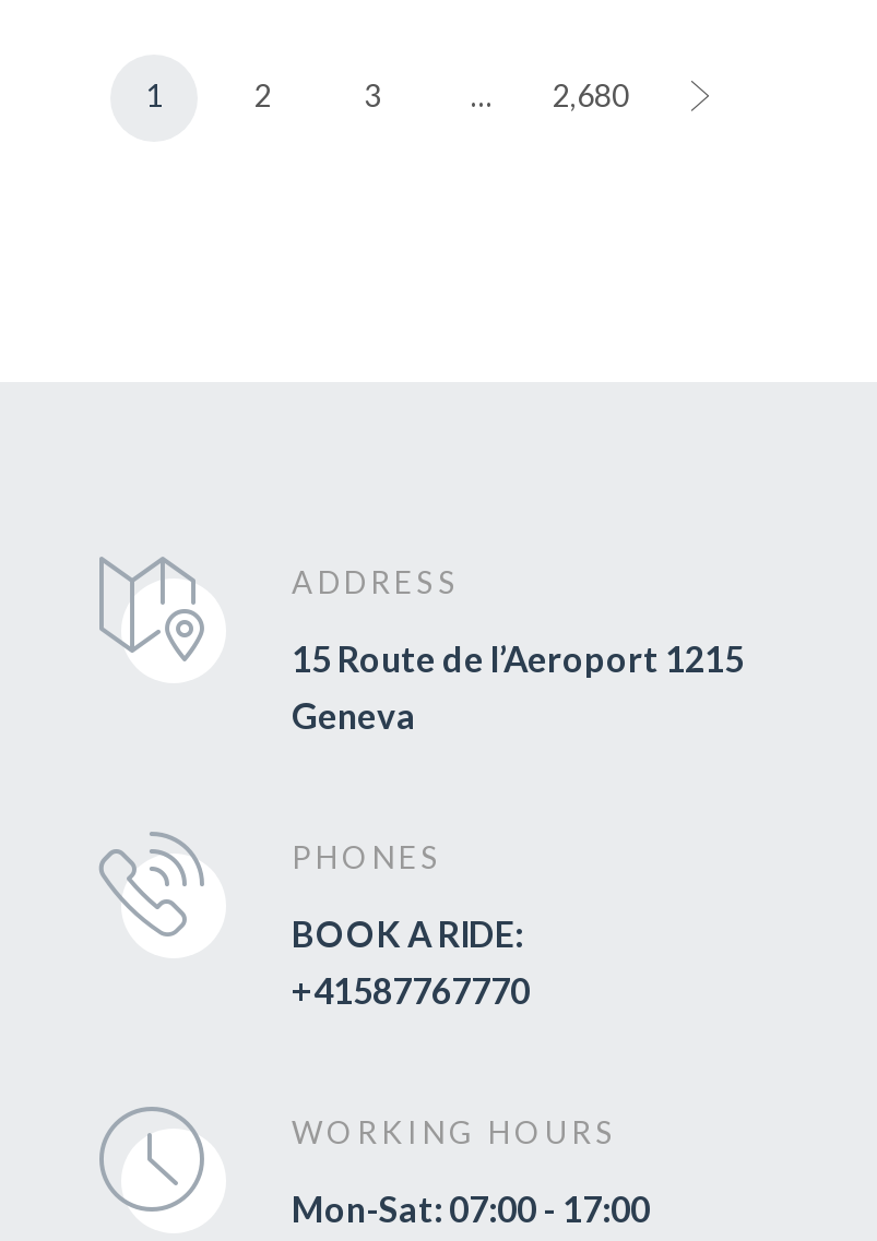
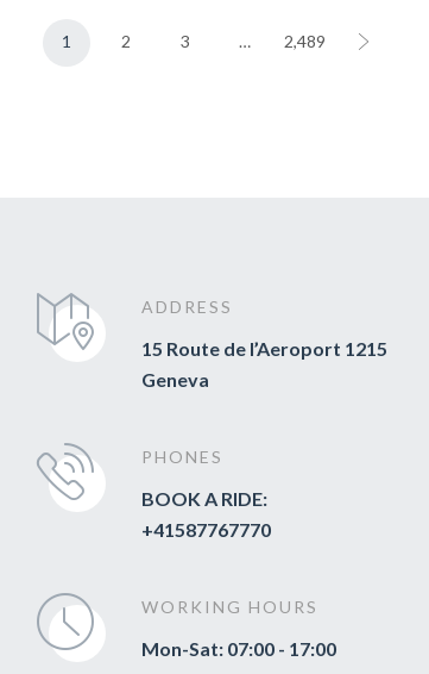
- 2,680
+ 2,489
